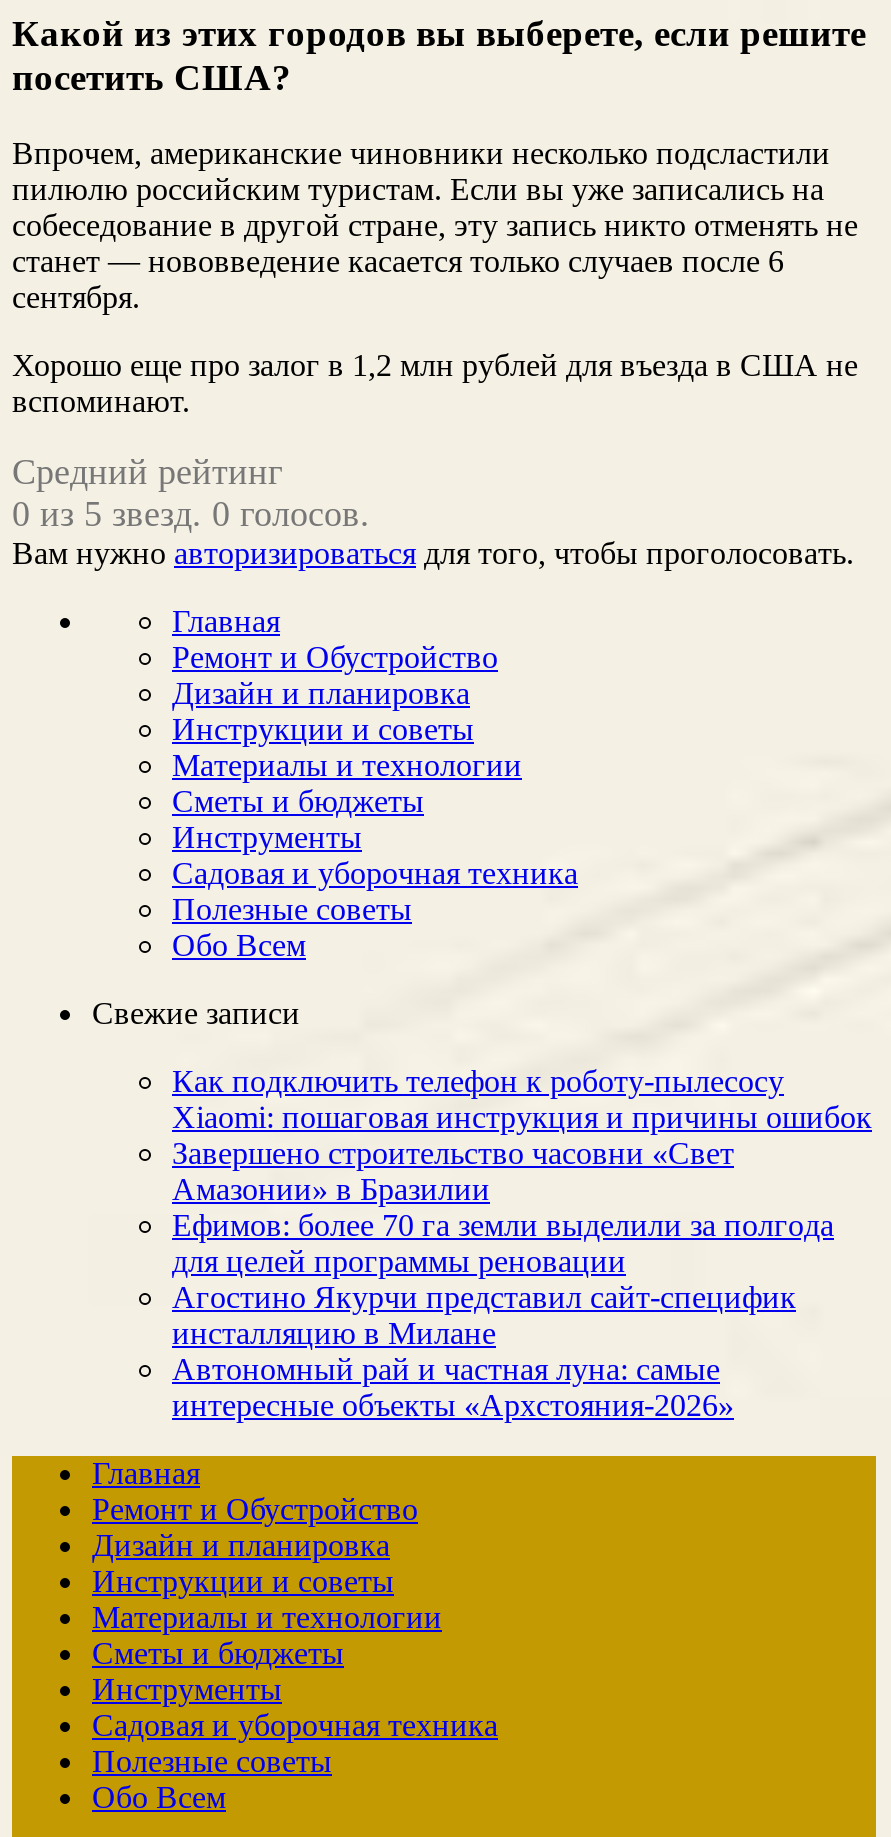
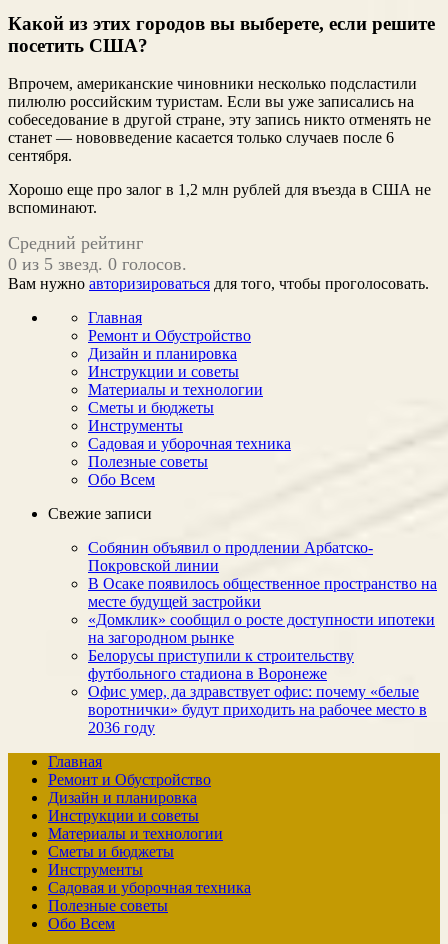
- Как подключить телефон к роботу-пылесосу
- Xiaomi: пошаговая инструкция и причины ошибок
- Завершено строительство часовни «Свет
- Амазонии» в Бразилии
- Ефимов: более 70 га земли выделили за полгода
- для целей программы реновации
- Агостино Якурчи представил сайт-специфик
- инсталляцию в Милане
- Автономный рай и частная луна: самые
- интересные объекты «Архстояния-2026»
+ Собянин объявил о продлении Арбатско-
+ Покровской линии
+ В Осаке появилось общественное пространство на
+ месте будущей застройки
+ «Домклик» сообщил о росте доступности ипотеки
+ на загородном рынке
+ Белорусы приступили к строительству
+ футбольного стадиона в Воронеже
+ Офис умер, да здравствует офис: почему «белые
+ воротнички» будут приходить на рабочее место в
+ 2036 году
